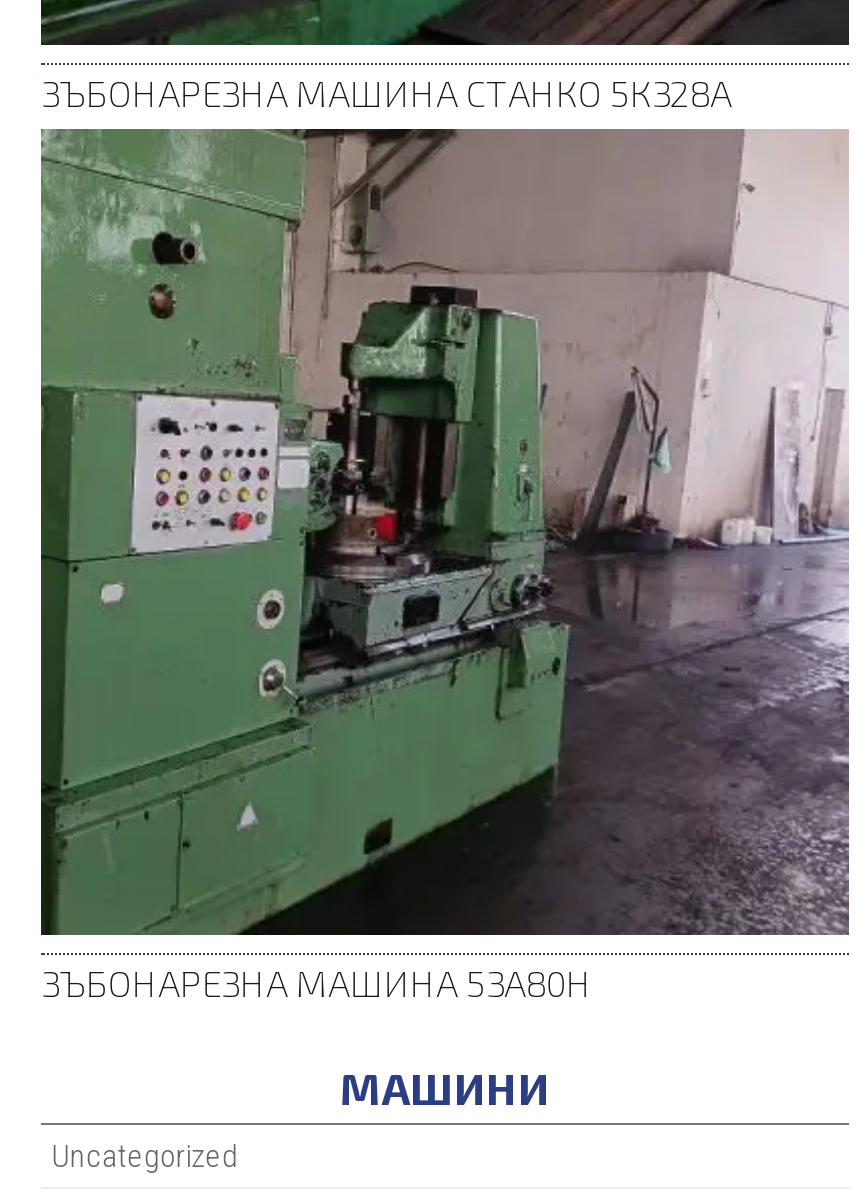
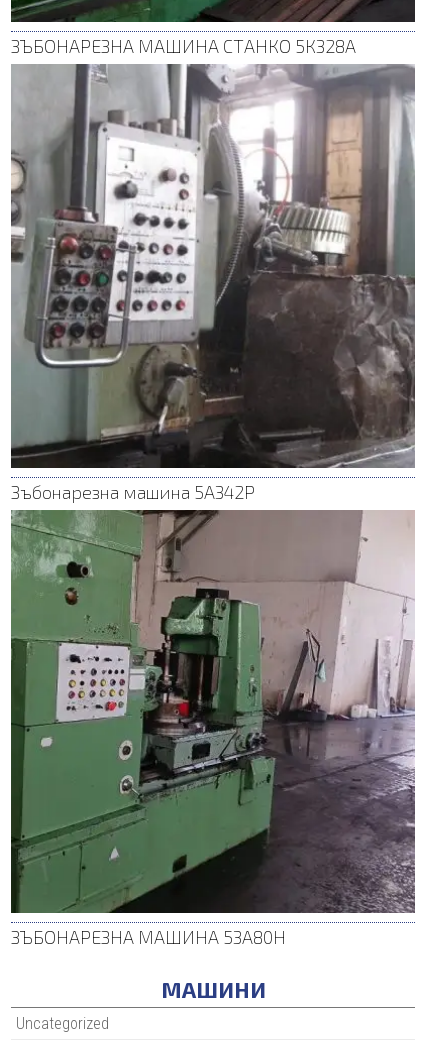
+ [image]
+ Зъбонарезна машина 5А342P
